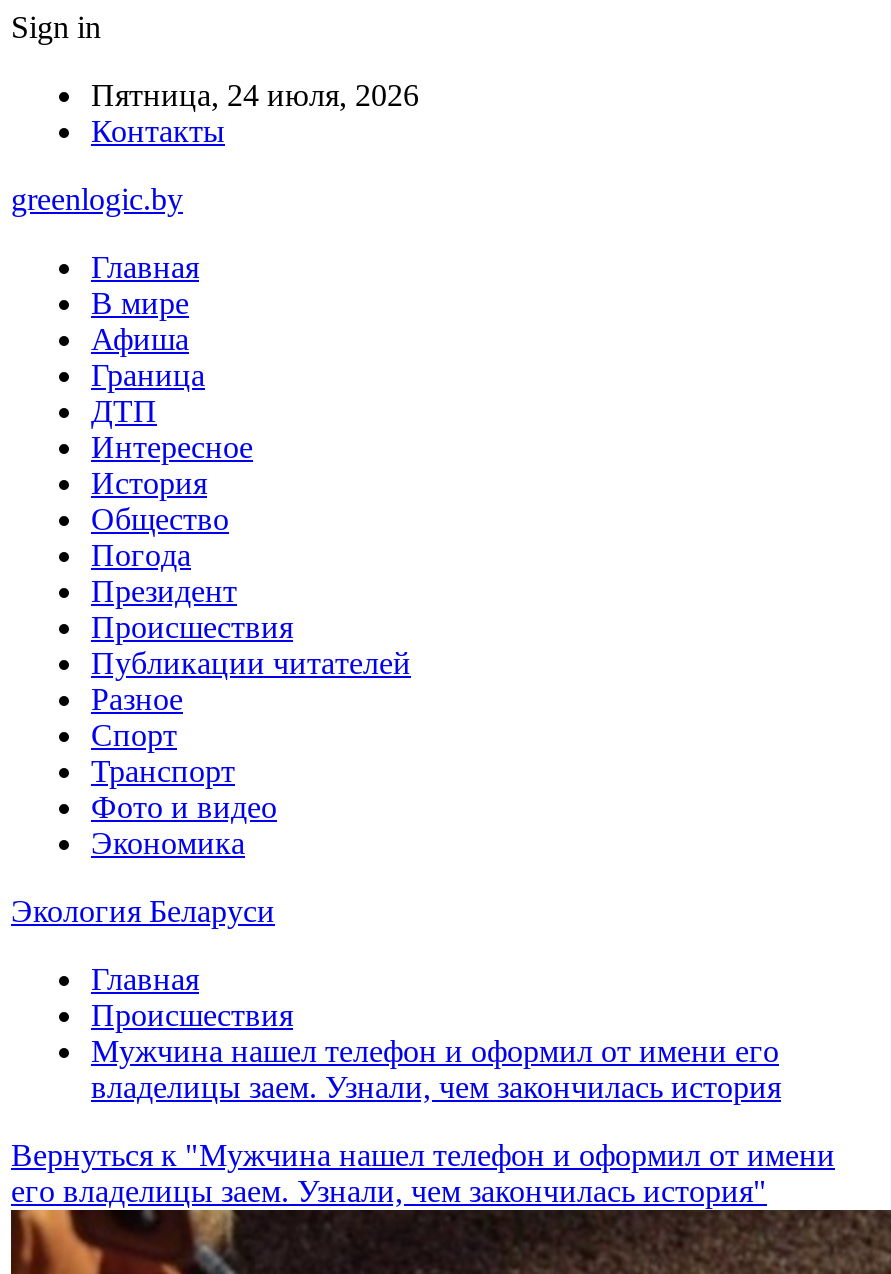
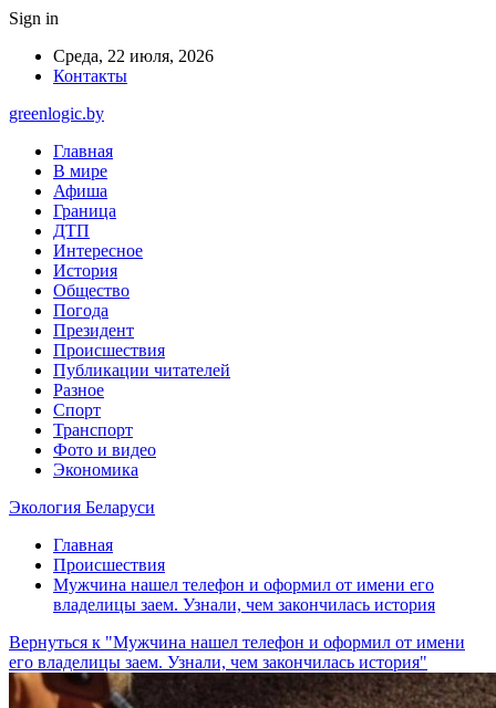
- Пятница, 24 июля, 2026
+ Среда, 22 июля, 2026
